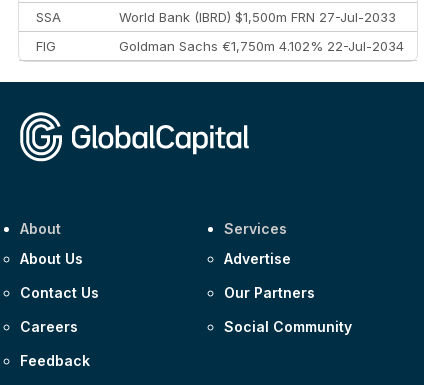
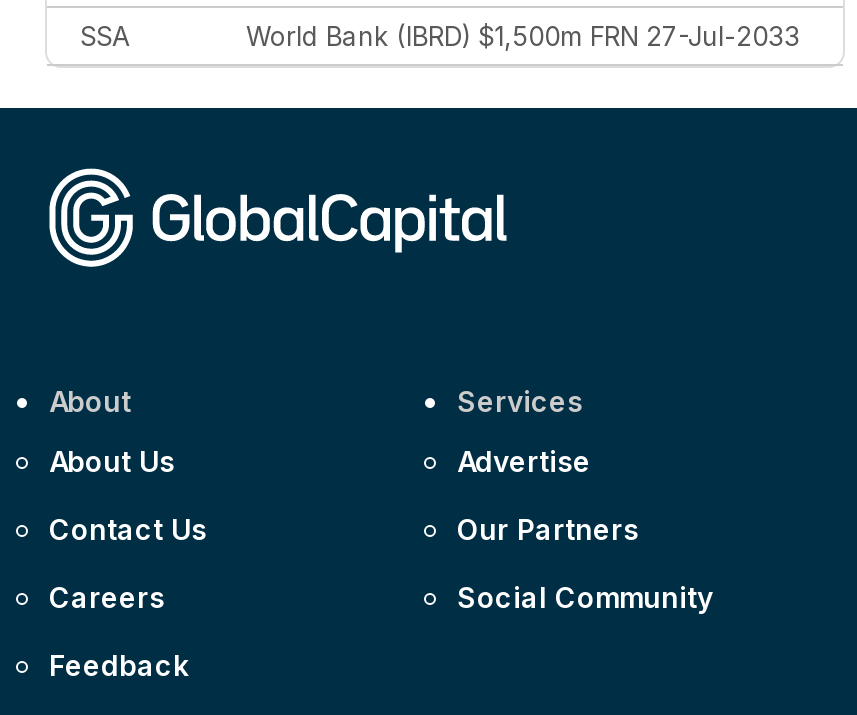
- FIG
- Goldman Sachs €1,750m 4.102% 22-Jul-2034
